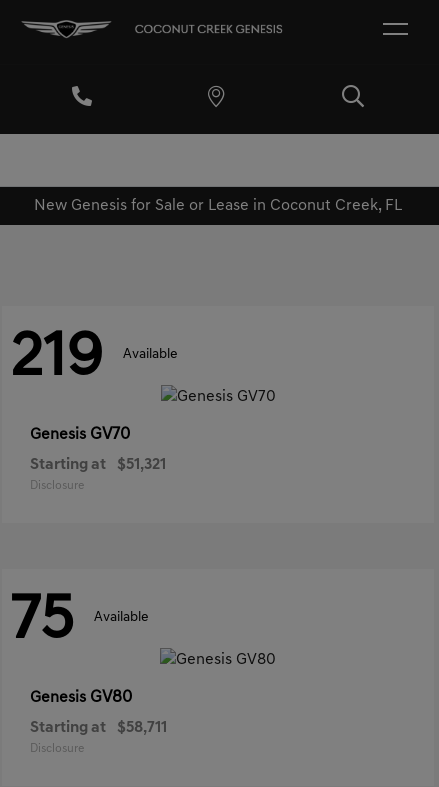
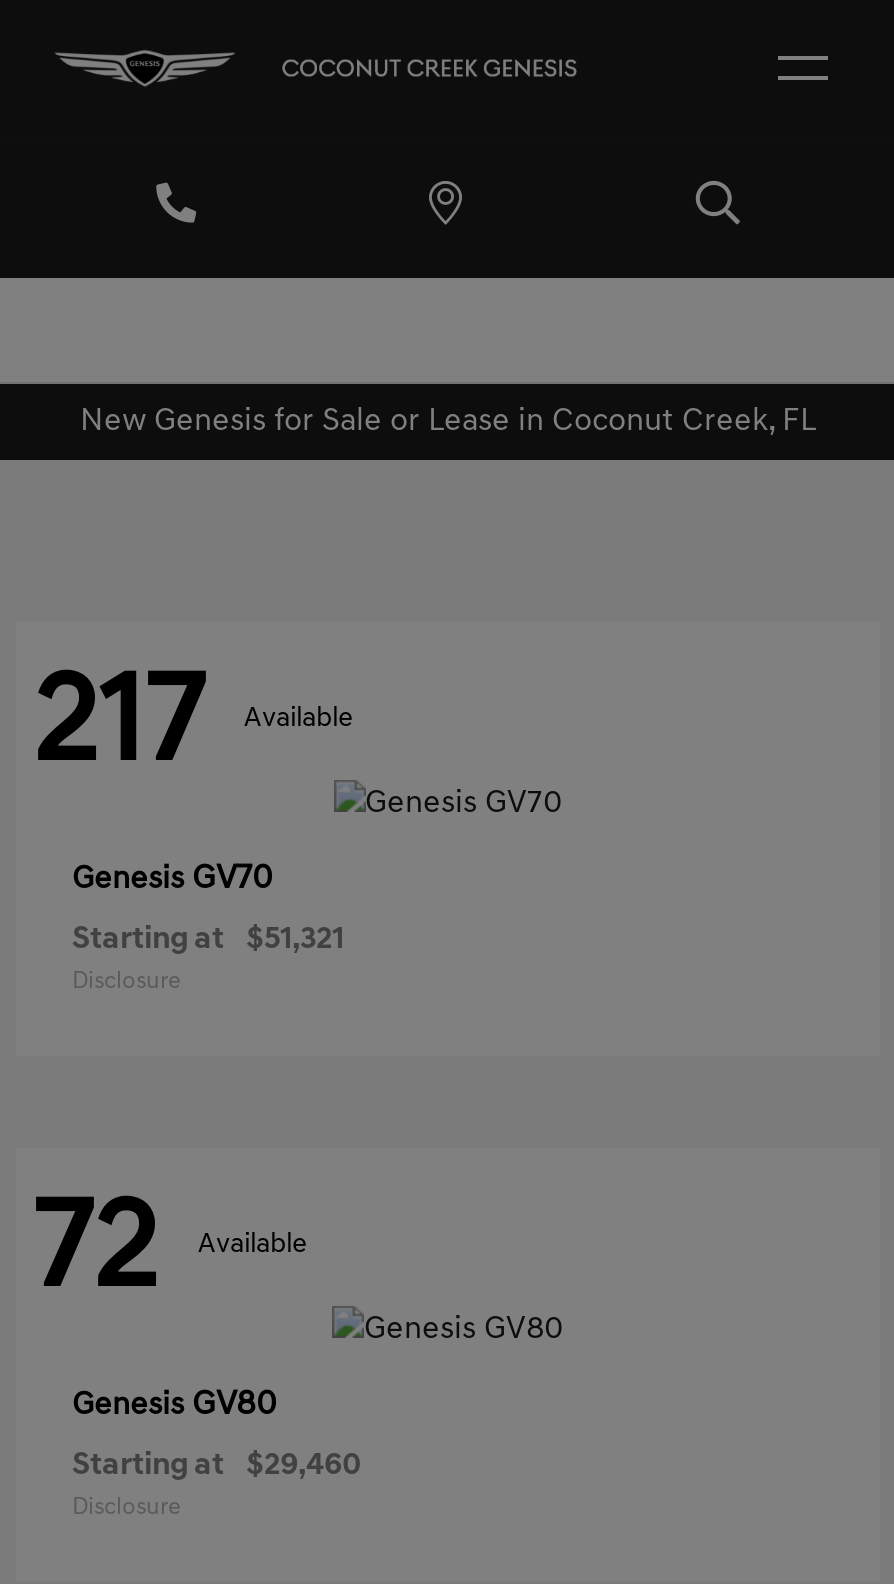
- 219 Available
+ 217 Available

- 75 Available
+ 72 Available

- Starting at $58,711
+ Starting at $29,460
